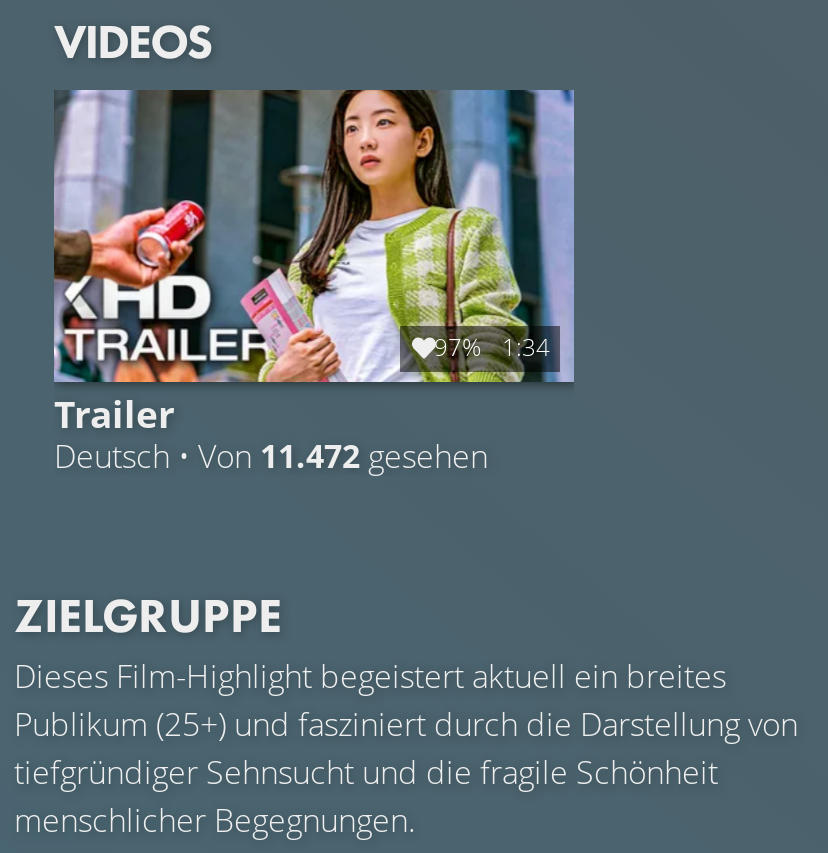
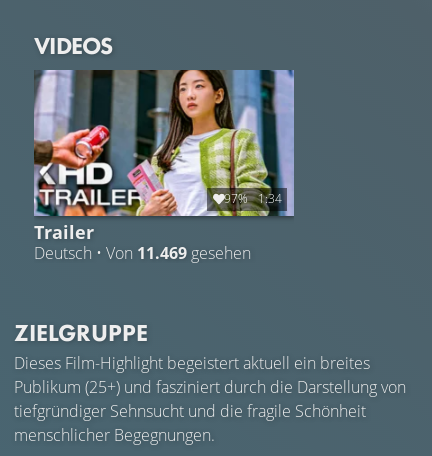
- Deutsch • Von 11.472 gesehen
+ Deutsch • Von 11.469 gesehen
